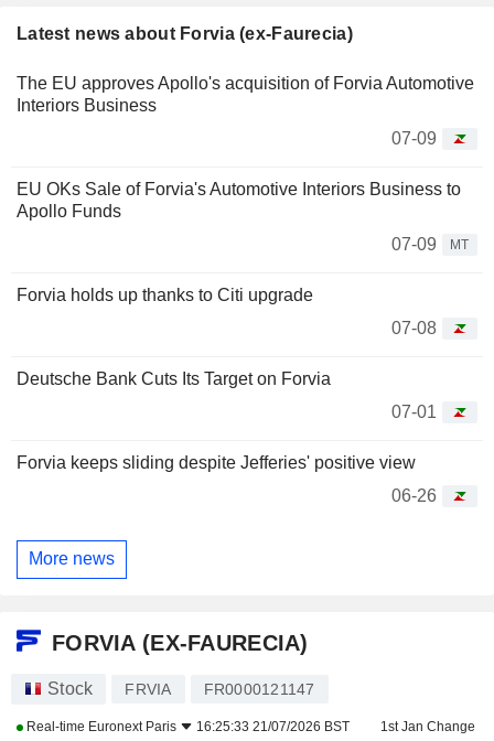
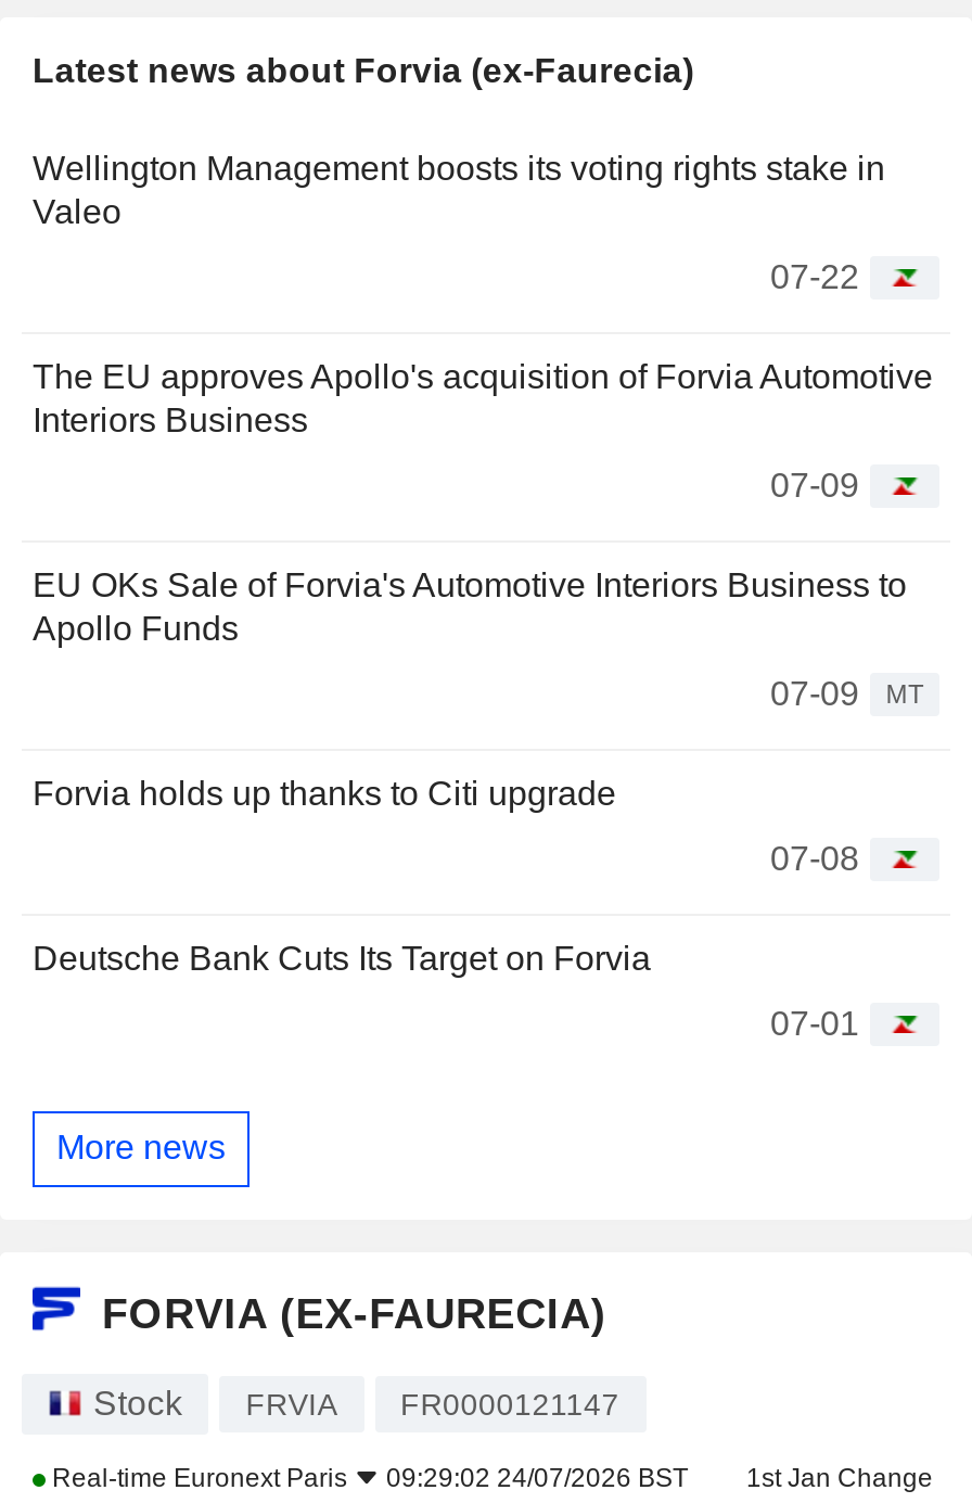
+ Wellington Management boosts its voting rights stake in
+ Valeo
+ 07-22

moved down: The EU approves Apollo's acquisition of Forvia Automotive | Interiors Business | 07-09 | ... | Deutsche Bank Cuts Its Target on Forvia | 07-01

- Forvia keeps sliding despite Jefferies' positive view
- 06-26

- Real-time Euronext Paris 16:25:33 21/07/2026 BST 1st Jan Change
+ Real-time Euronext Paris 09:29:02 24/07/2026 BST 1st Jan Change
